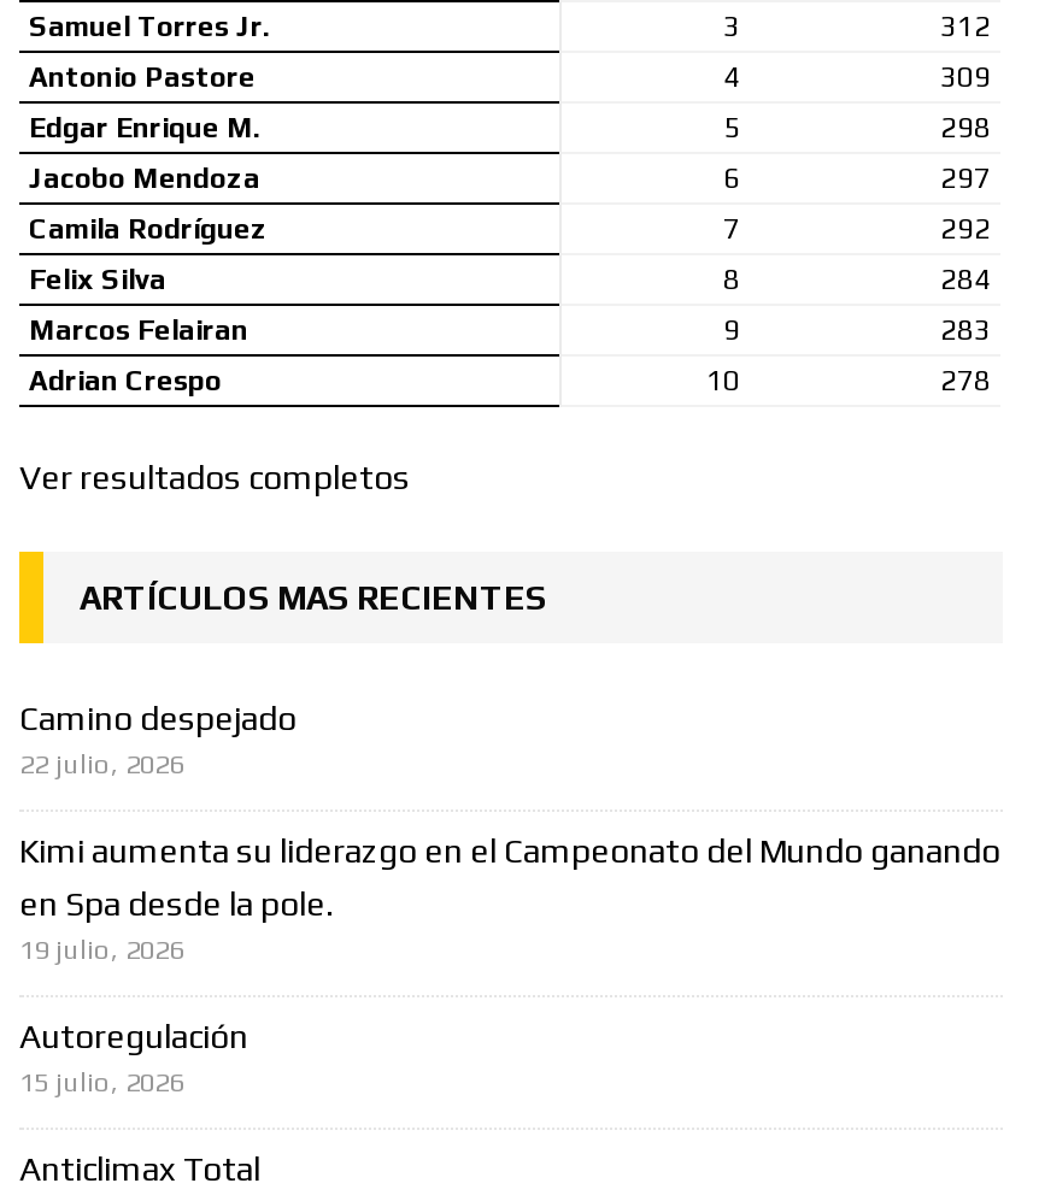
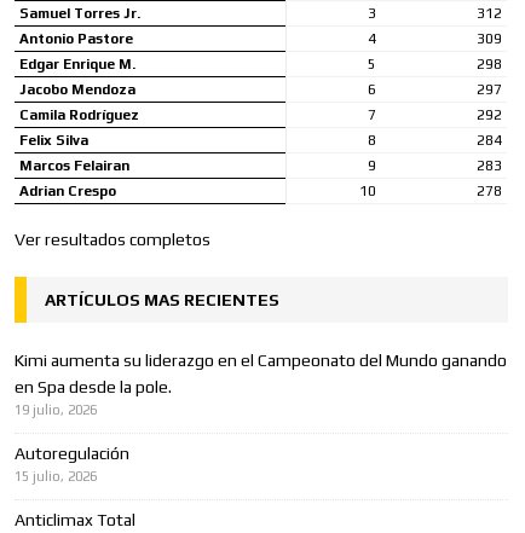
- Camino despejado
- 22 julio, 2026
